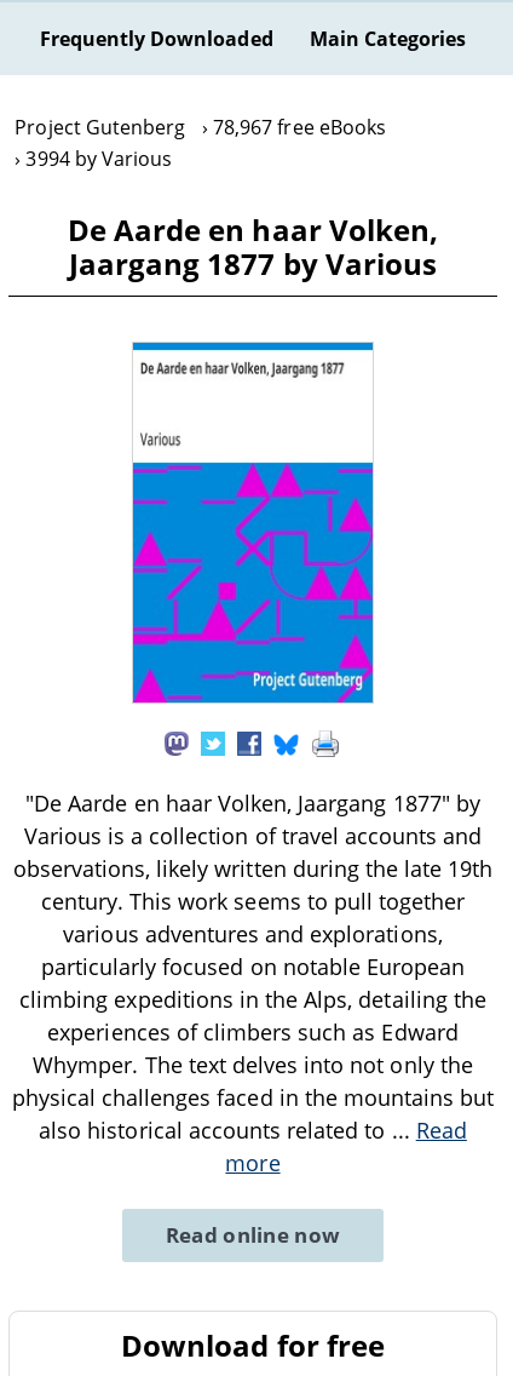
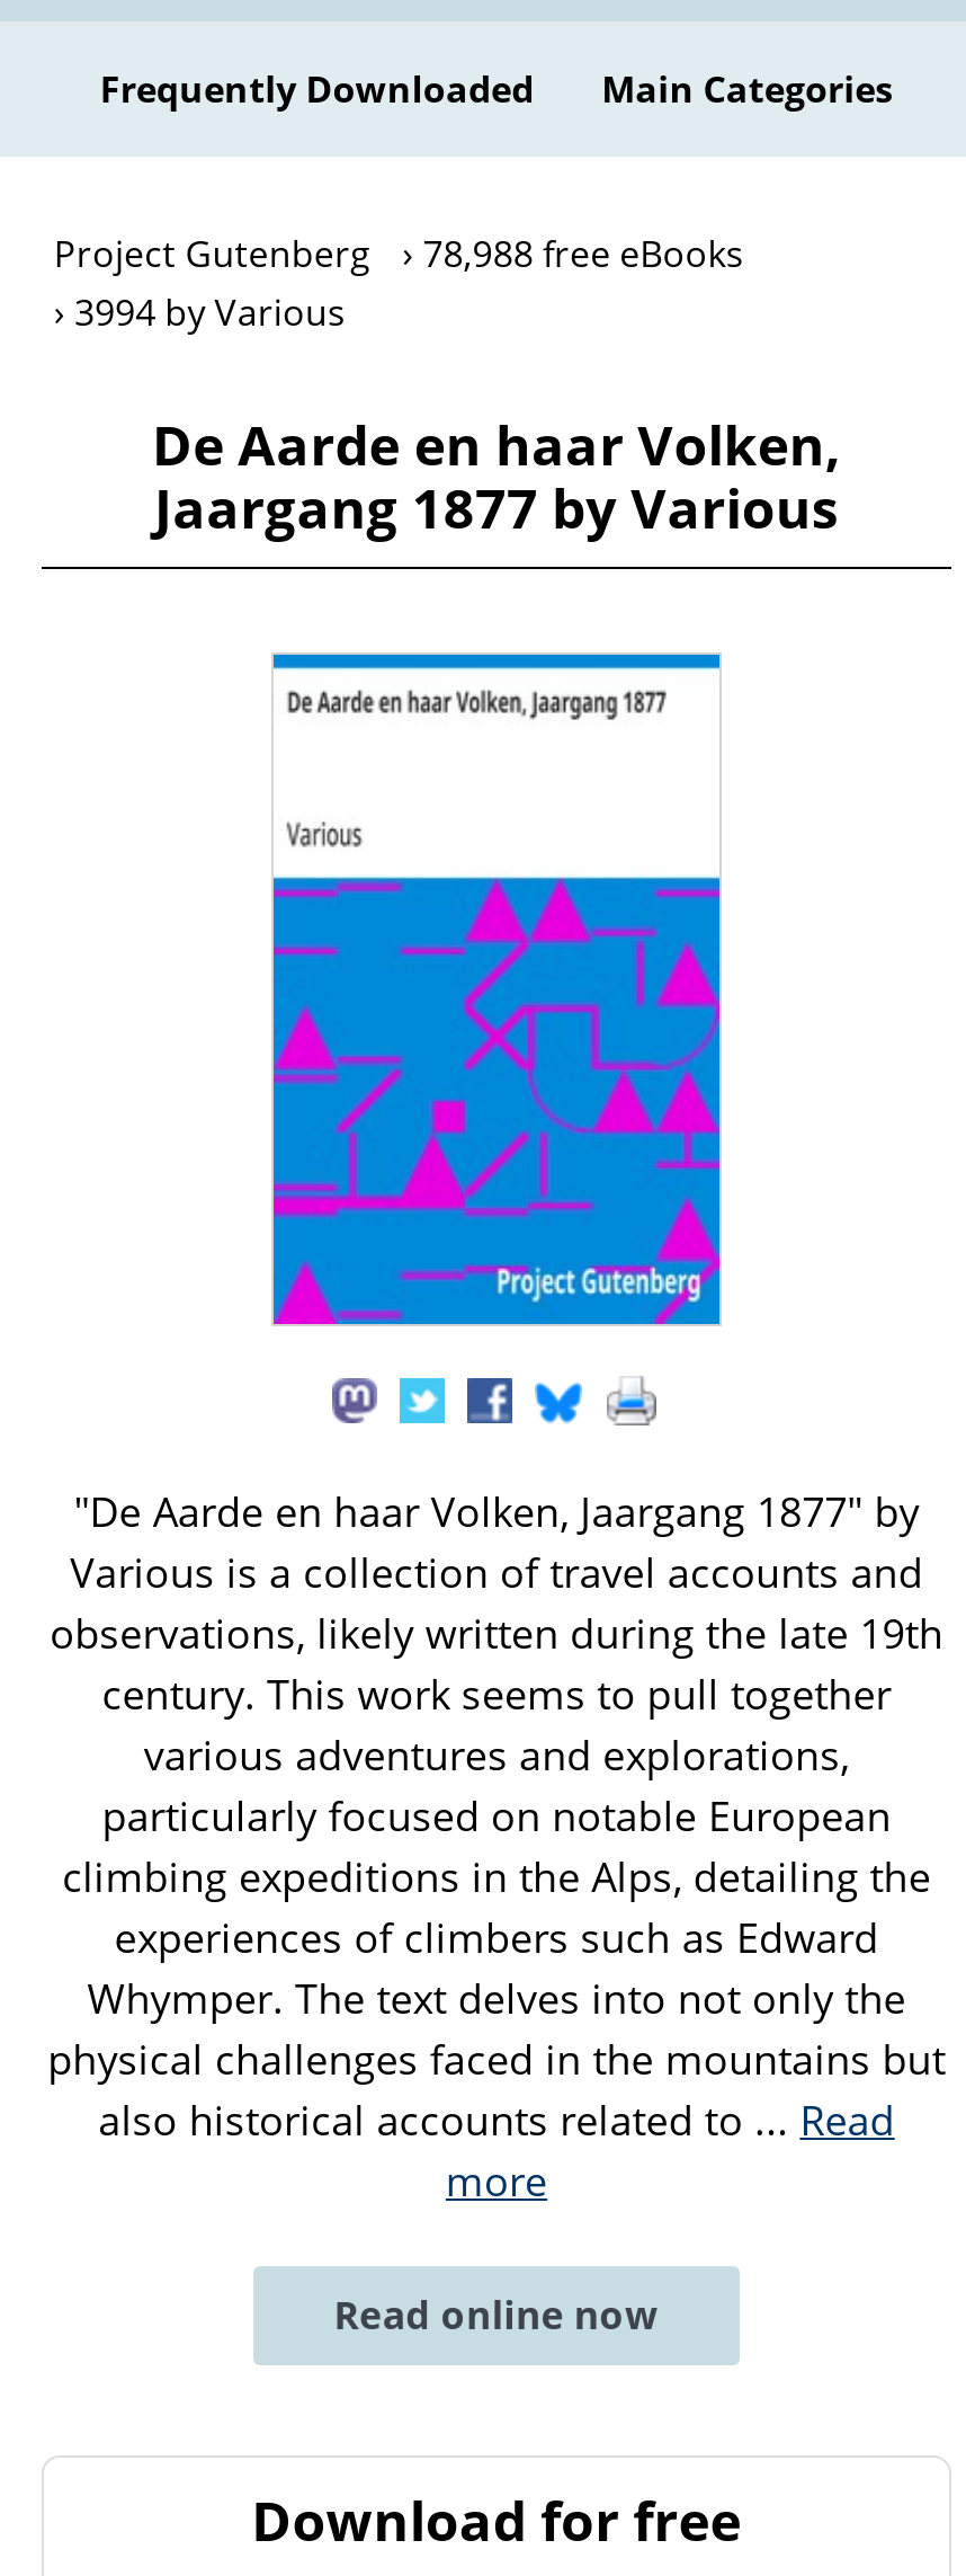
- Project Gutenberg 78,967 free eBooks
+ Project Gutenberg 78,988 free eBooks
